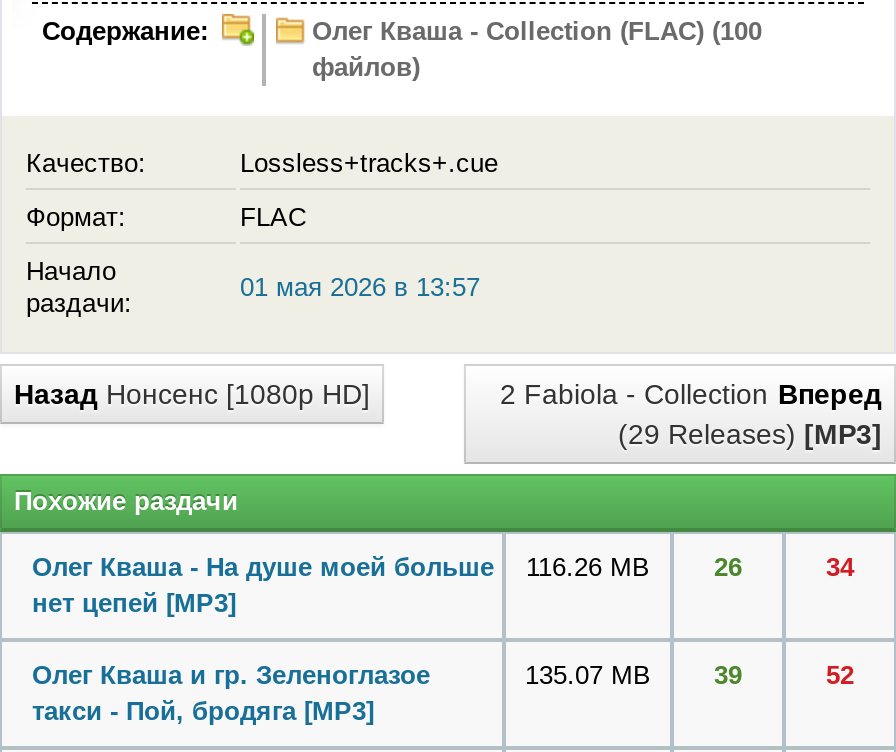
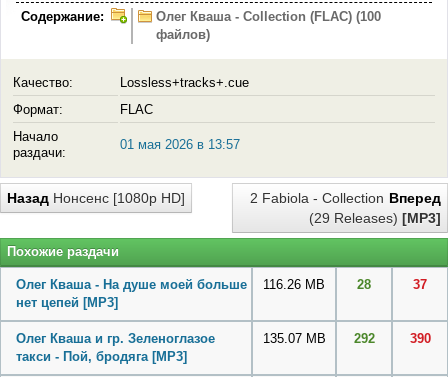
- 26
+ 28

- 34
+ 37

- 39
+ 292

- 52
+ 390
